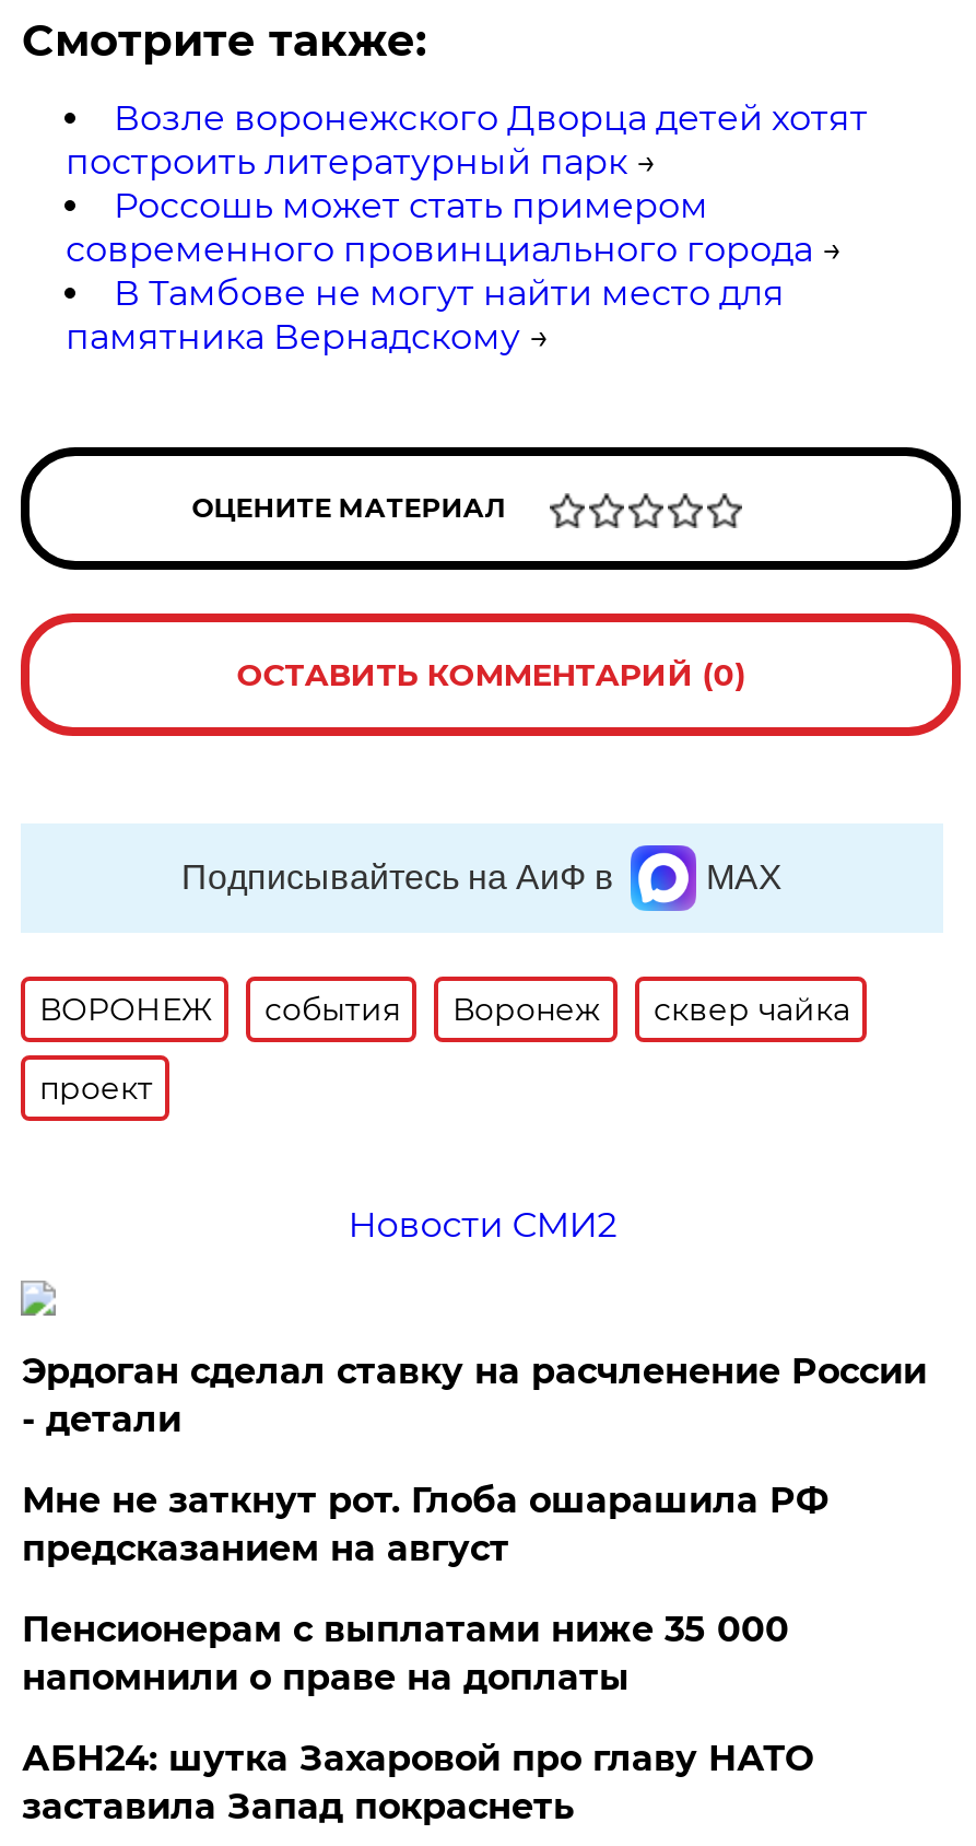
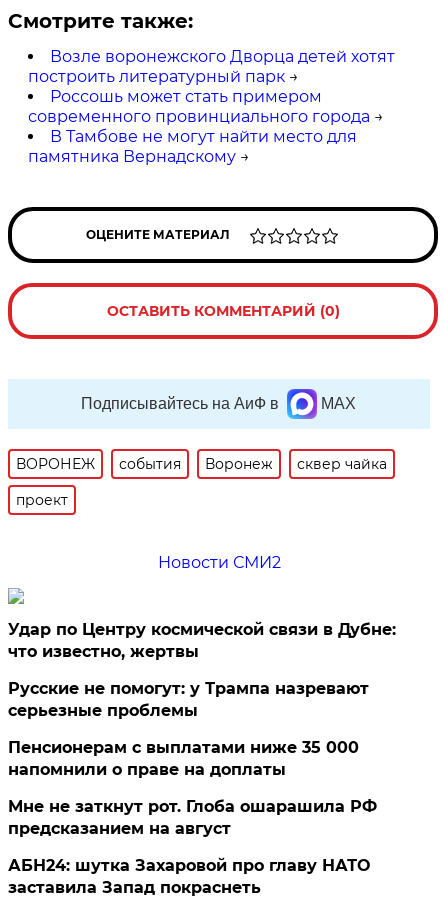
+ Русские не помогут: у Трампа назревают
+ серьезные проблемы

- Эрдоган сделал ставку на расчленение России
- - детали
+ Удар по Центру космической связи в Дубне:
+ что известно, жертвы

moved down: Мне не заткнут рот. Глоба ошарашила РФ | предсказанием на август
